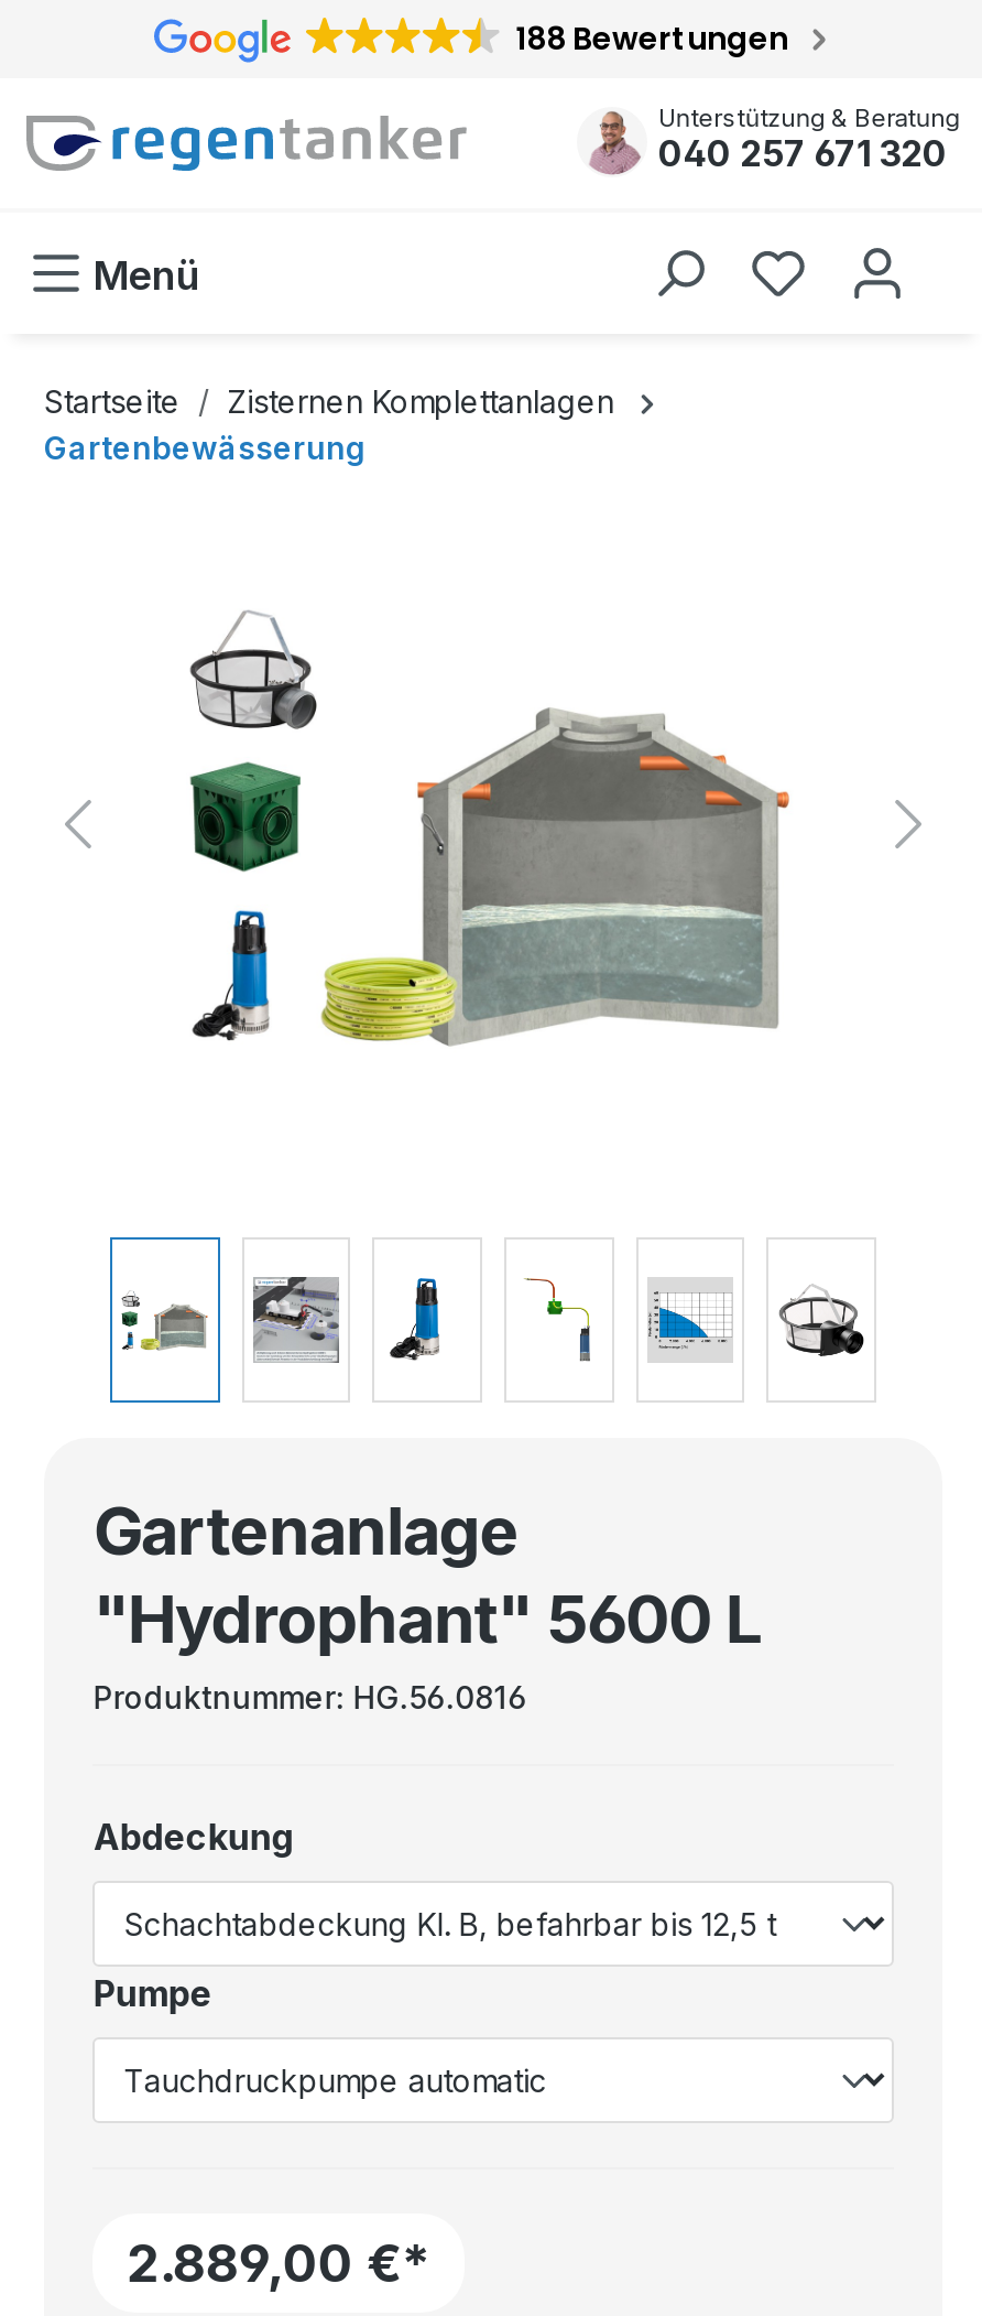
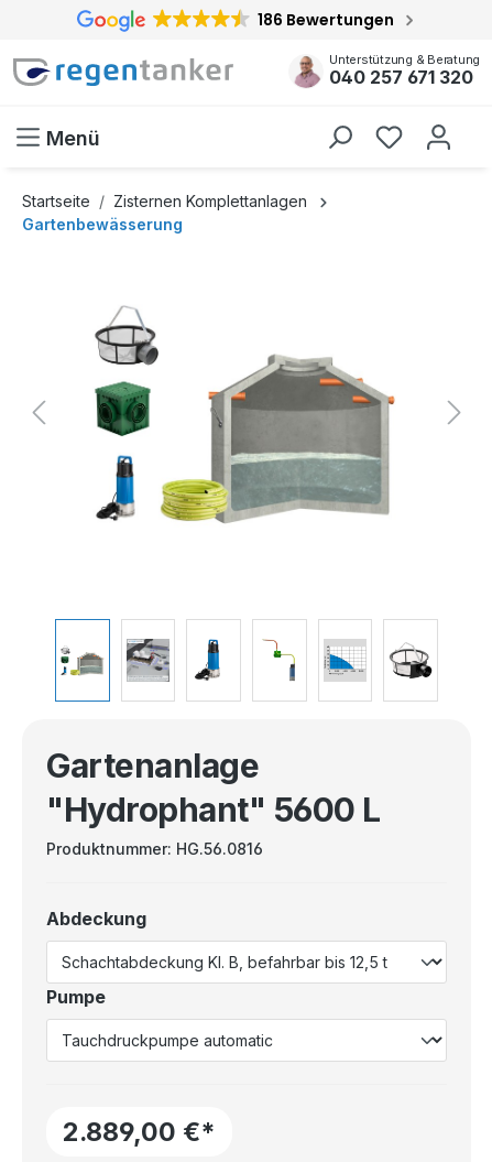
- 188 Bewertungen
+ 186 Bewertungen
